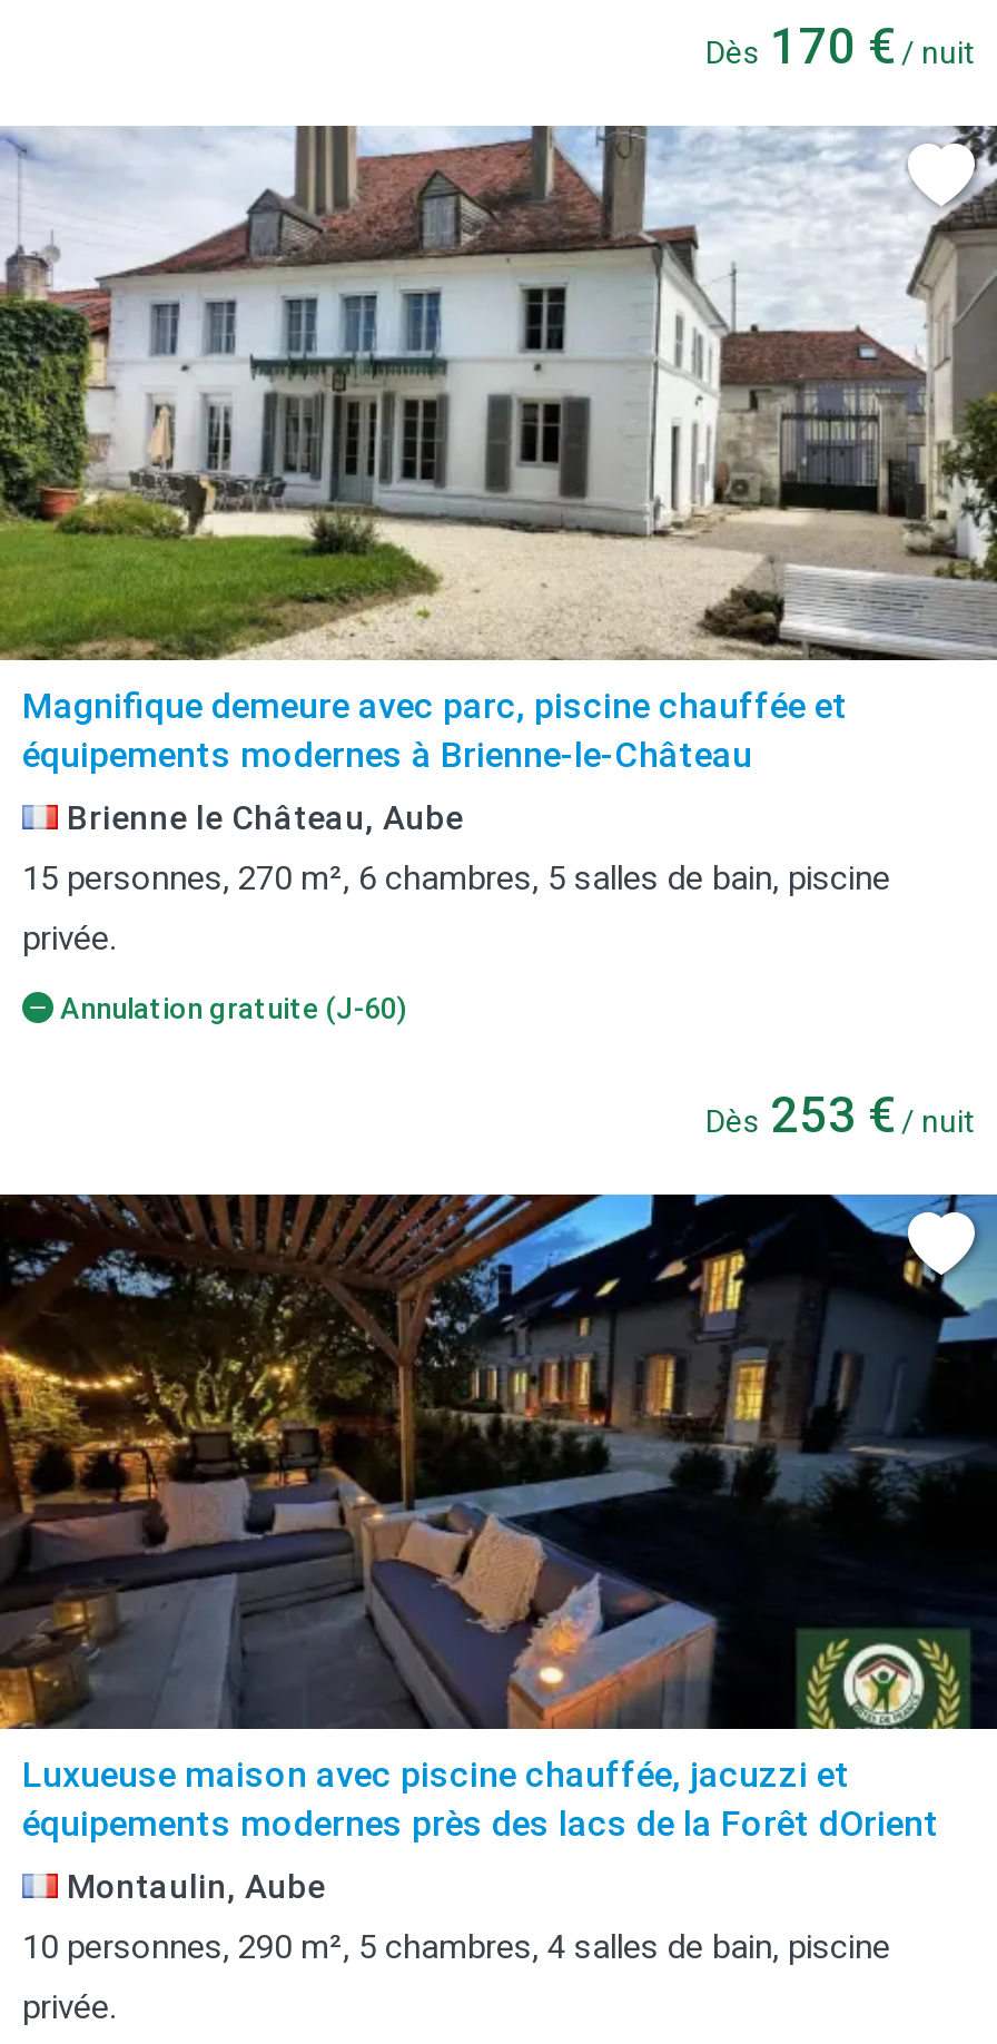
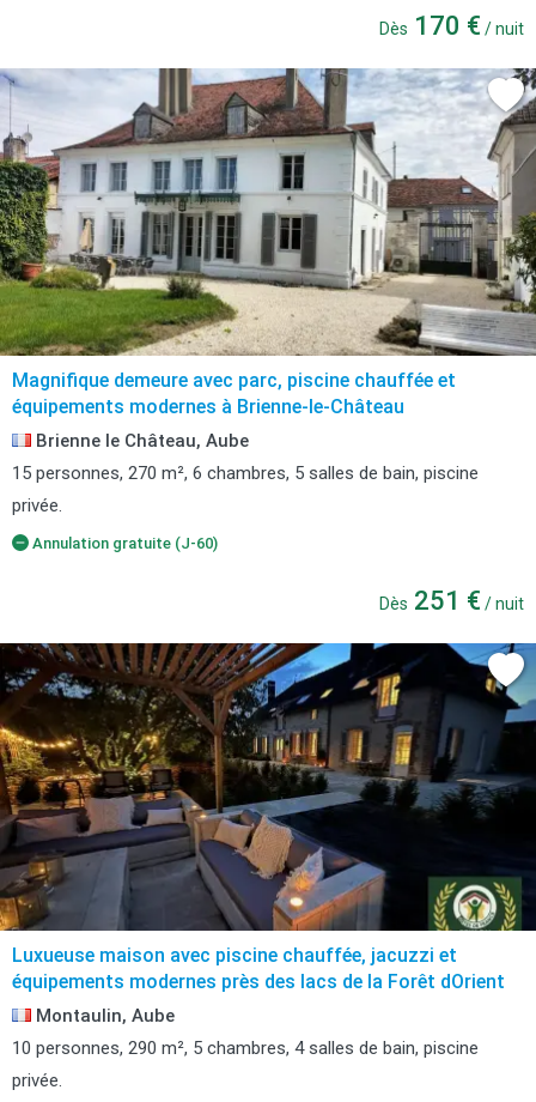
- Dès 253 €/ nuit
+ Dès 251 €/ nuit
